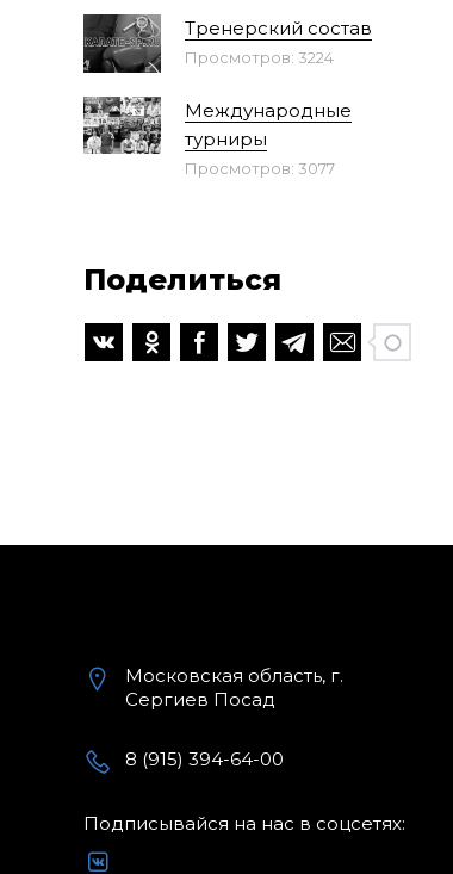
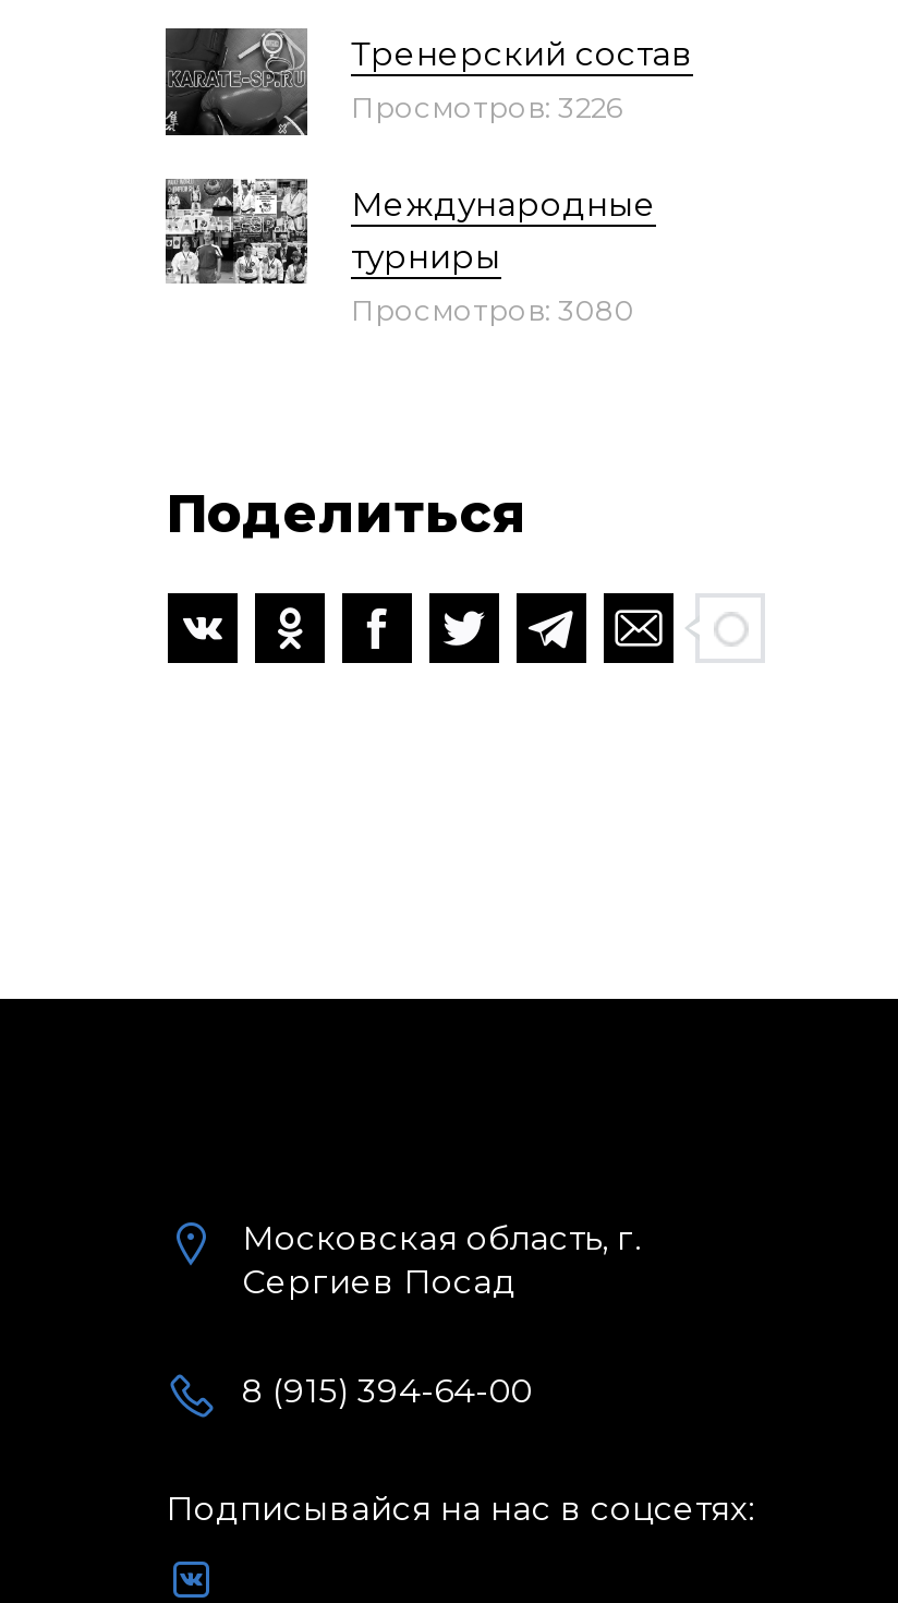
- Просмотров: 3224
+ Просмотров: 3226

- Просмотров: 3077
+ Просмотров: 3080
